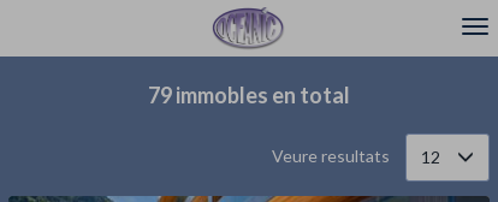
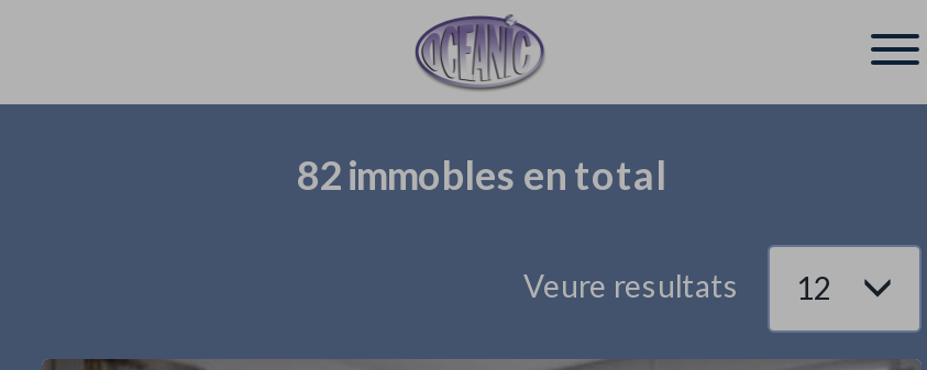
- 79 immobles en total
+ 82 immobles en total
